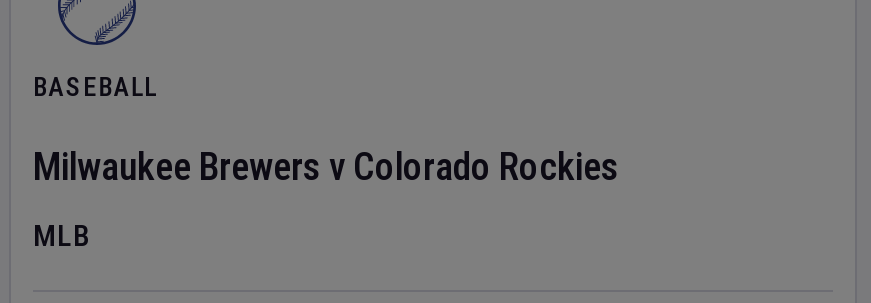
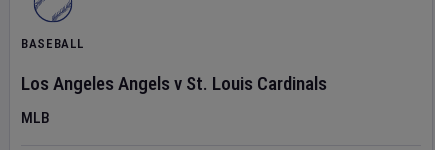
- Milwaukee Brewers v Colorado Rockies
+ Los Angeles Angels v St. Louis Cardinals
